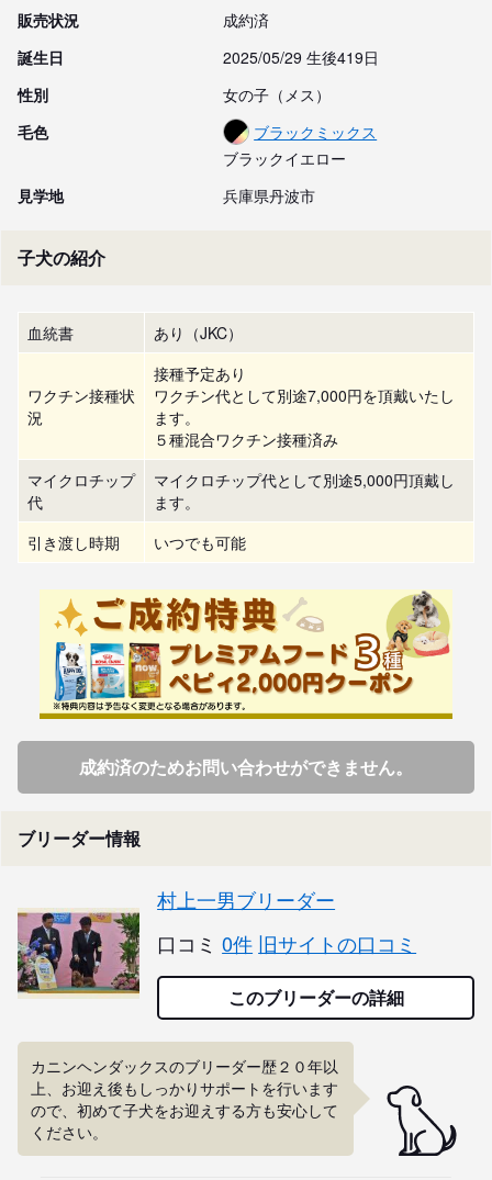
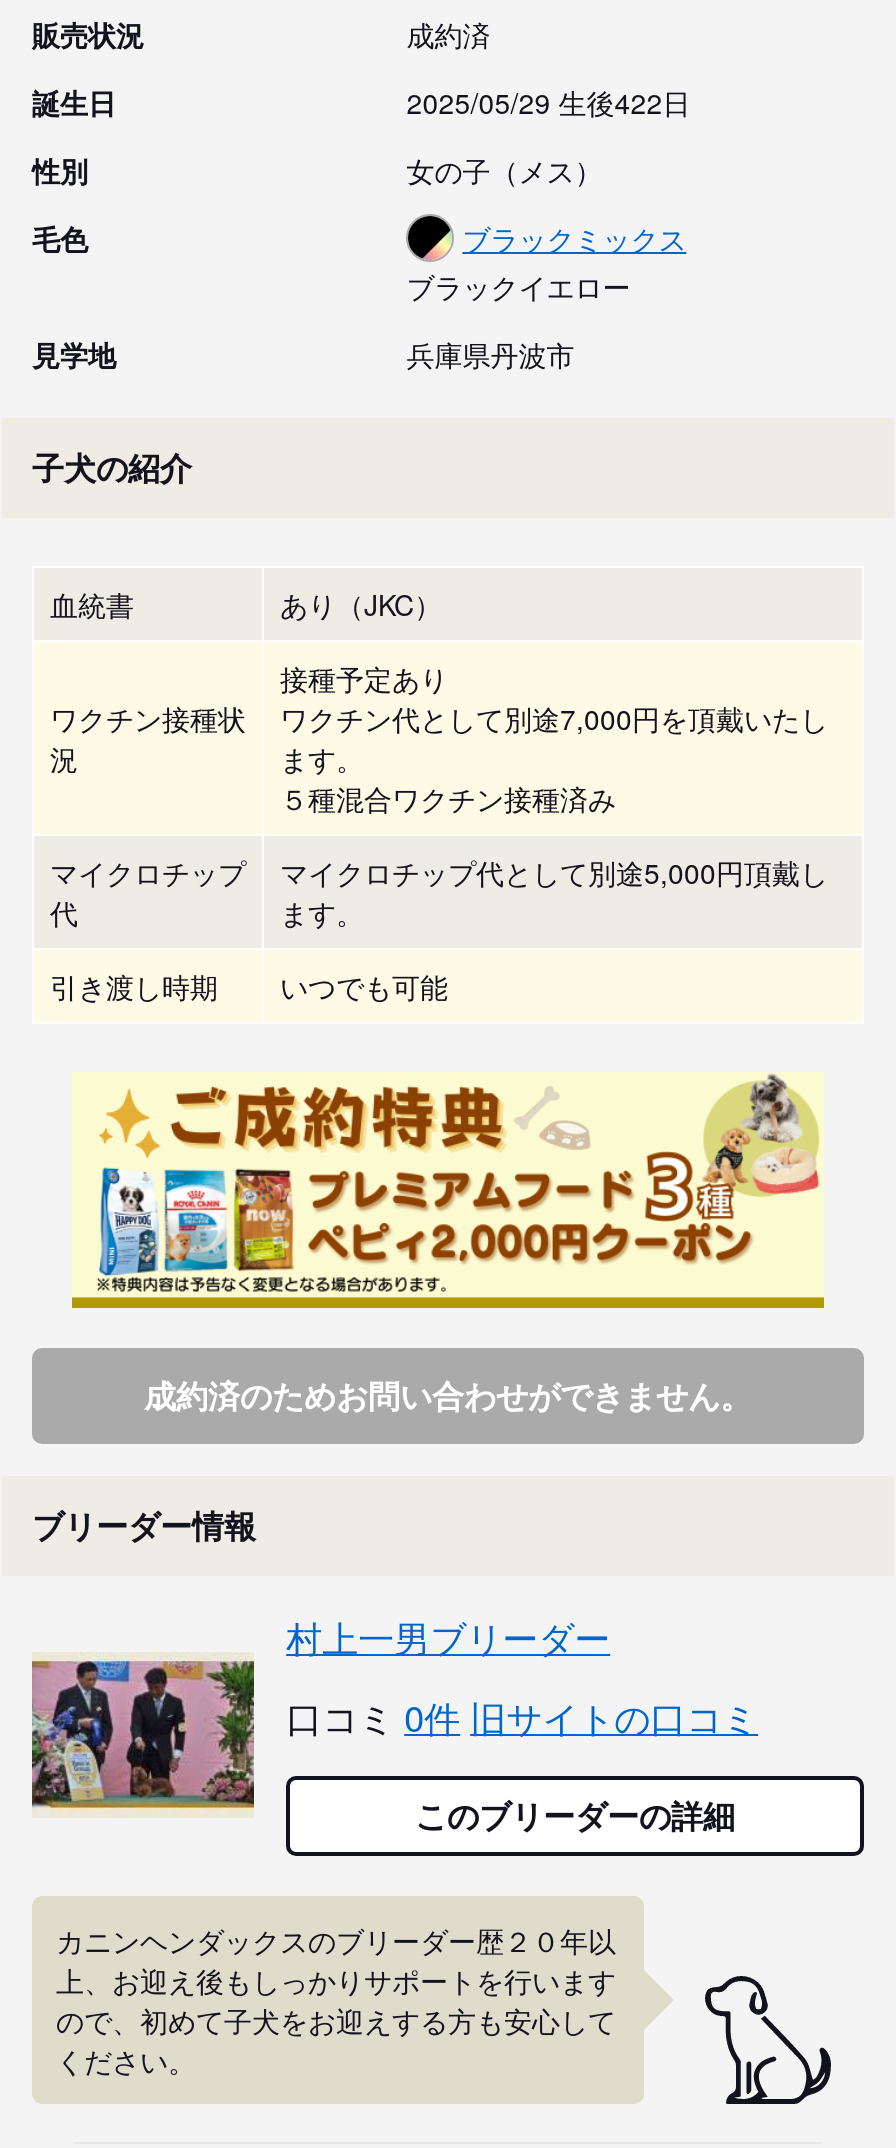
- 2025/05/29 生後419日
+ 2025/05/29 生後422日
